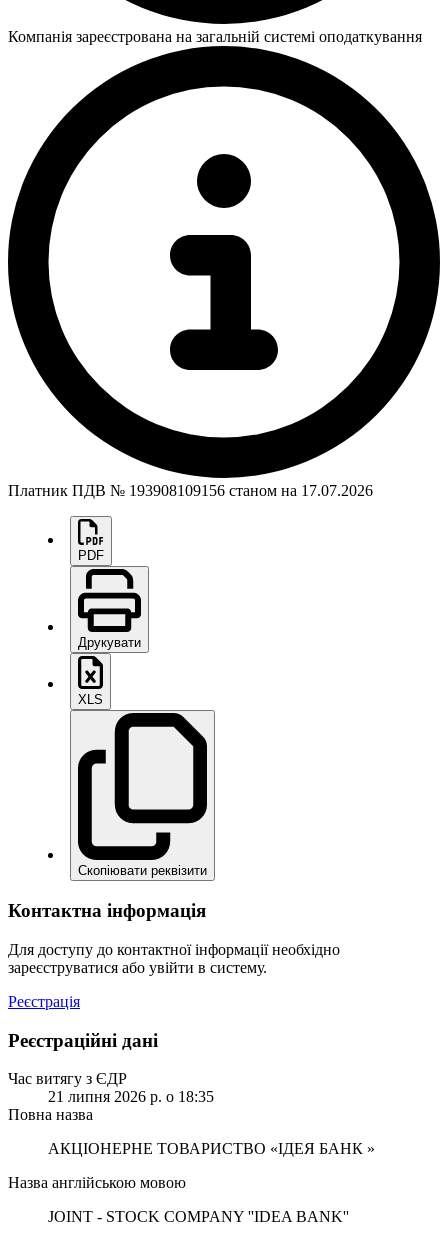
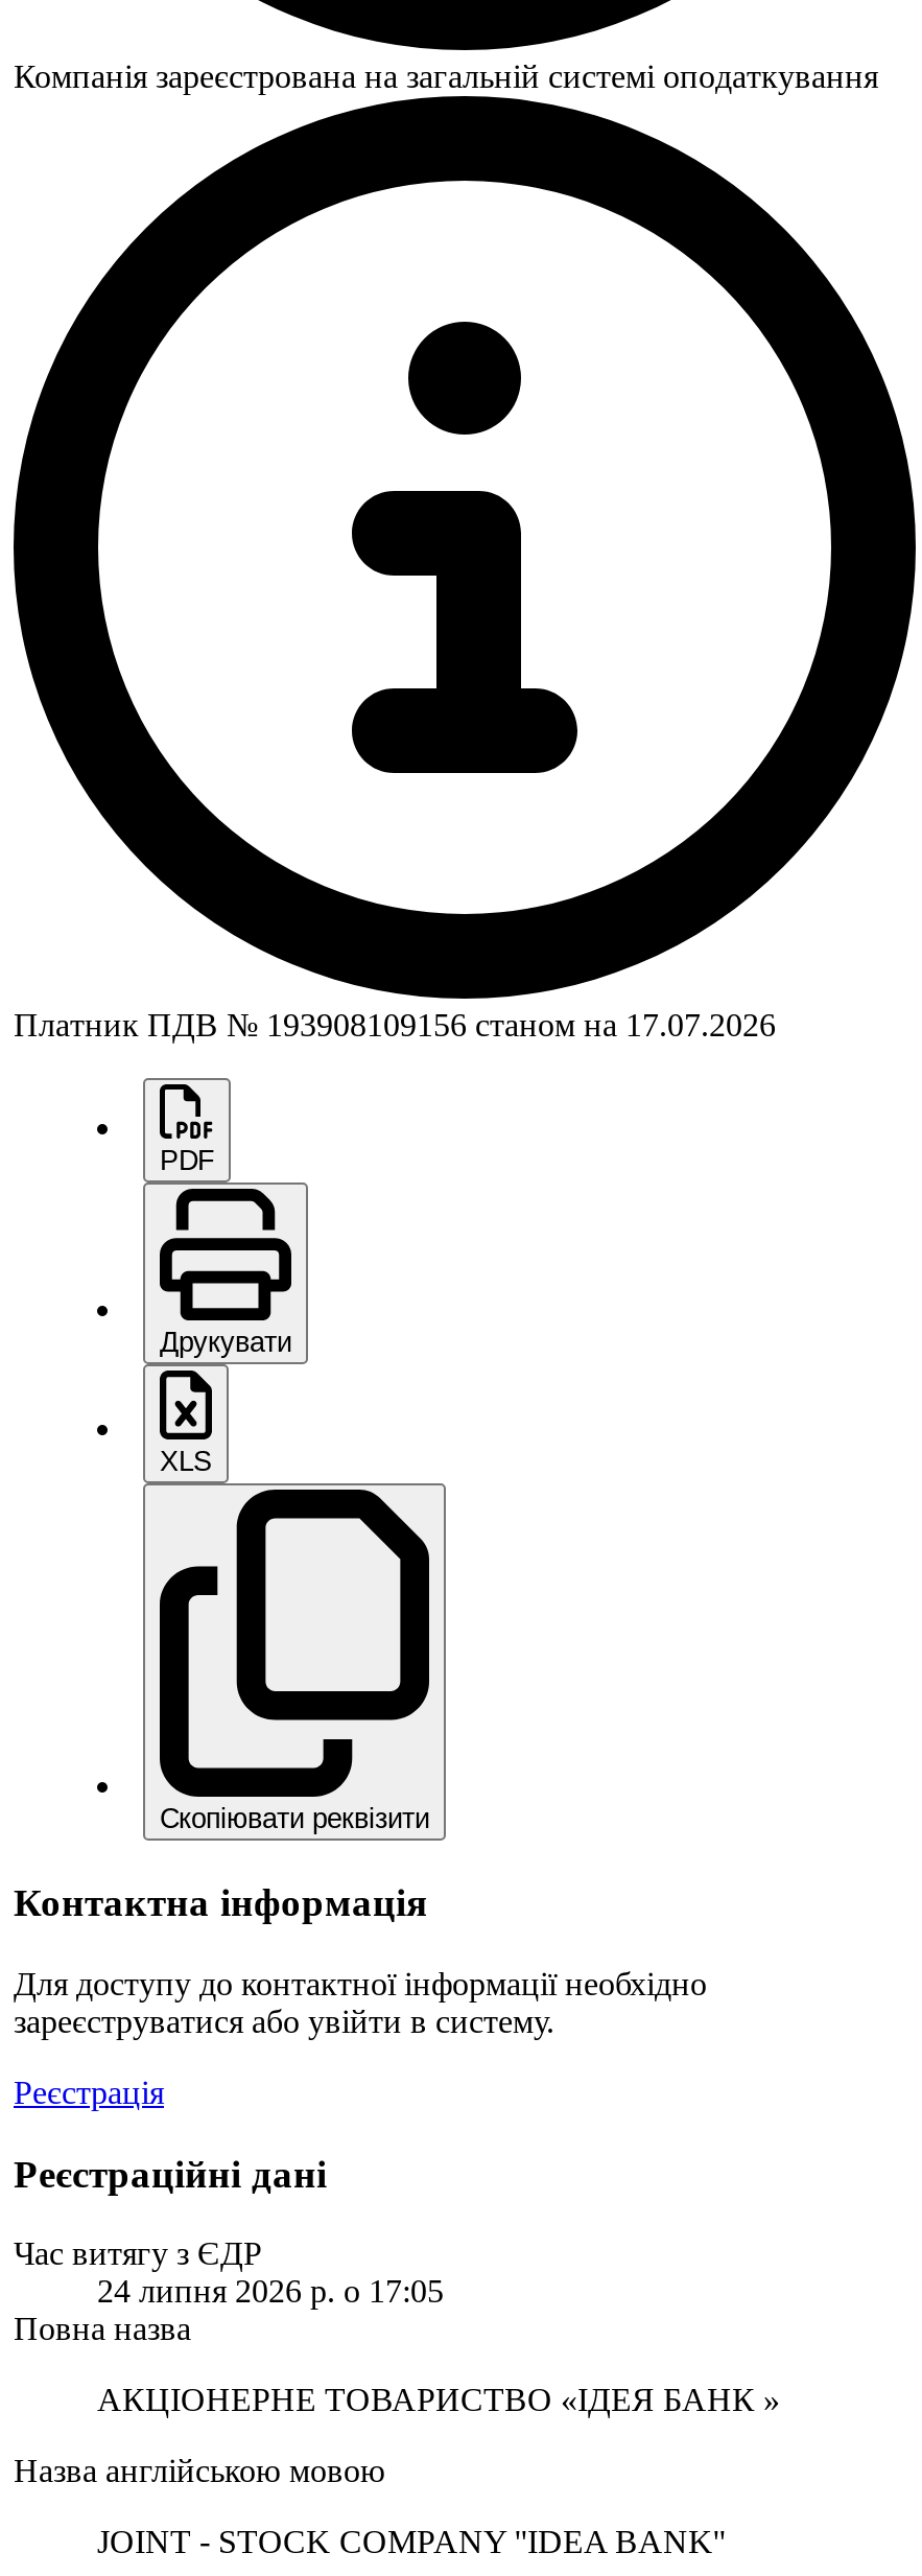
- 21 липня 2026 р. о 18:35
+ 24 липня 2026 р. о 17:05
